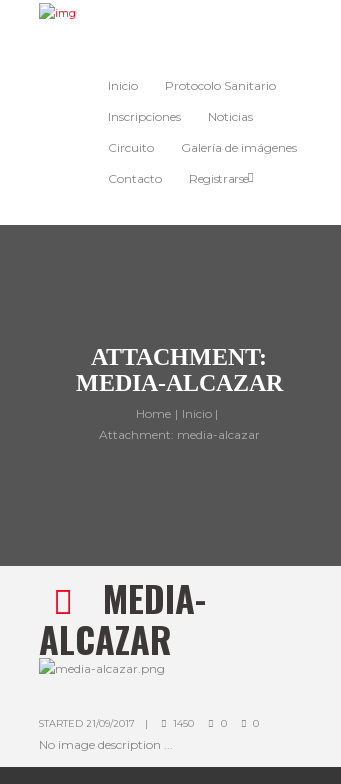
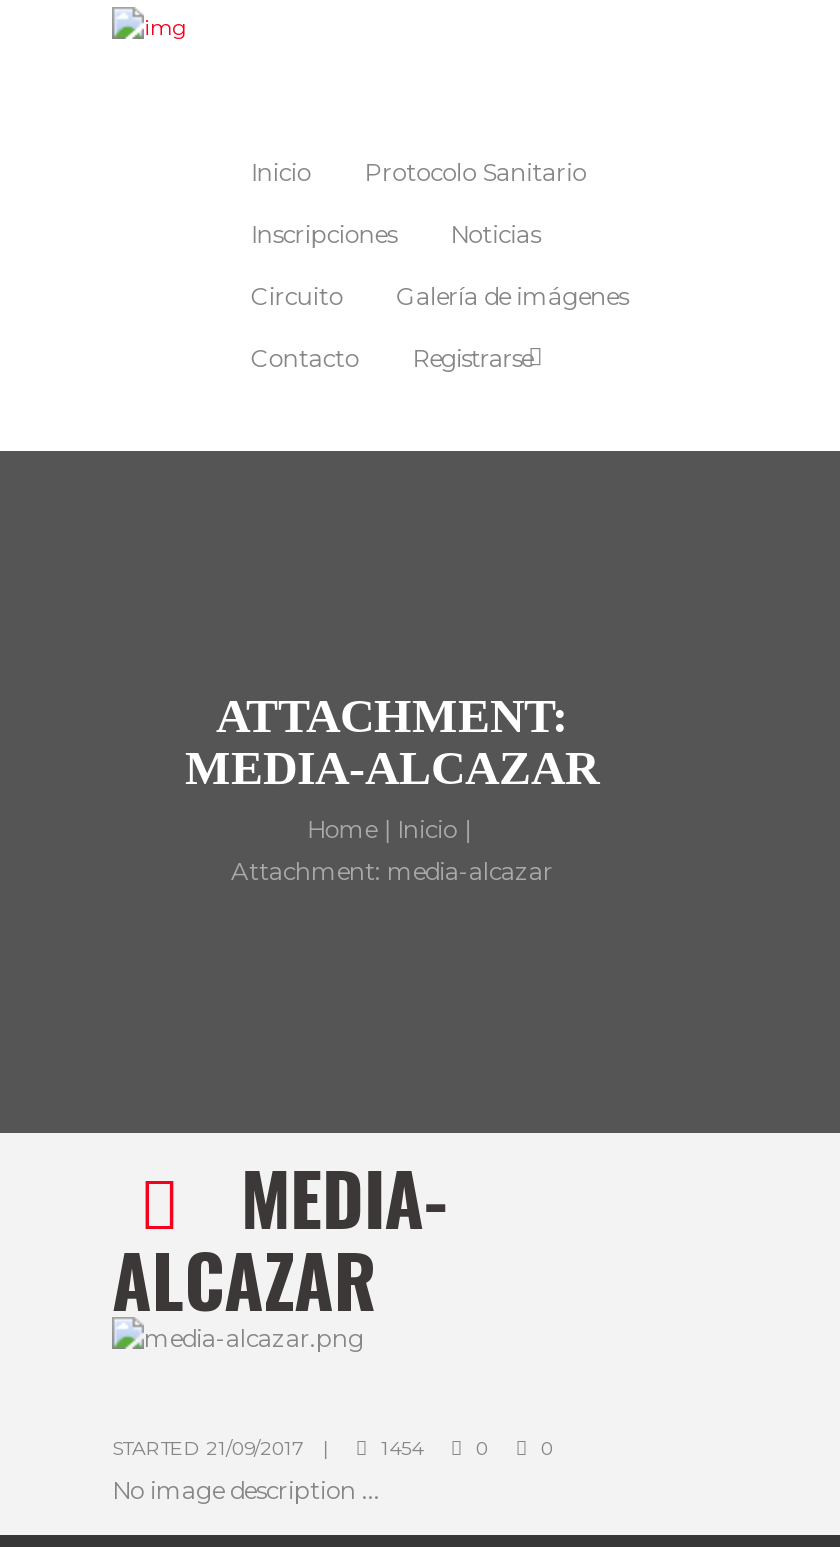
- 1450
+ 1454
